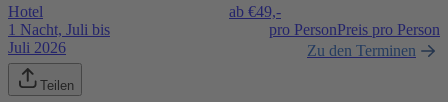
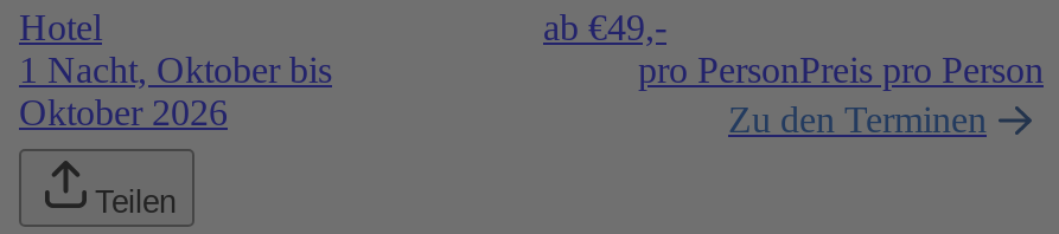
- 1 Nacht, Juli bis
- Juli 2026
+ 1 Nacht, Oktober bis
+ Oktober 2026
